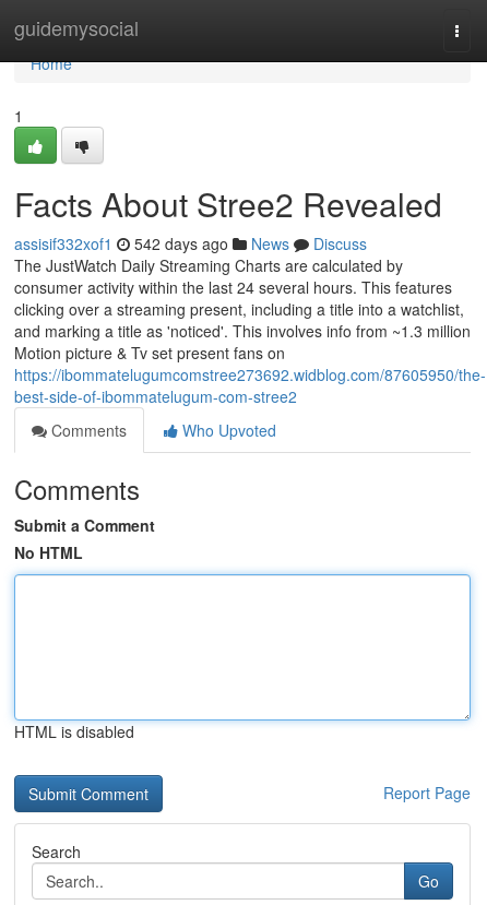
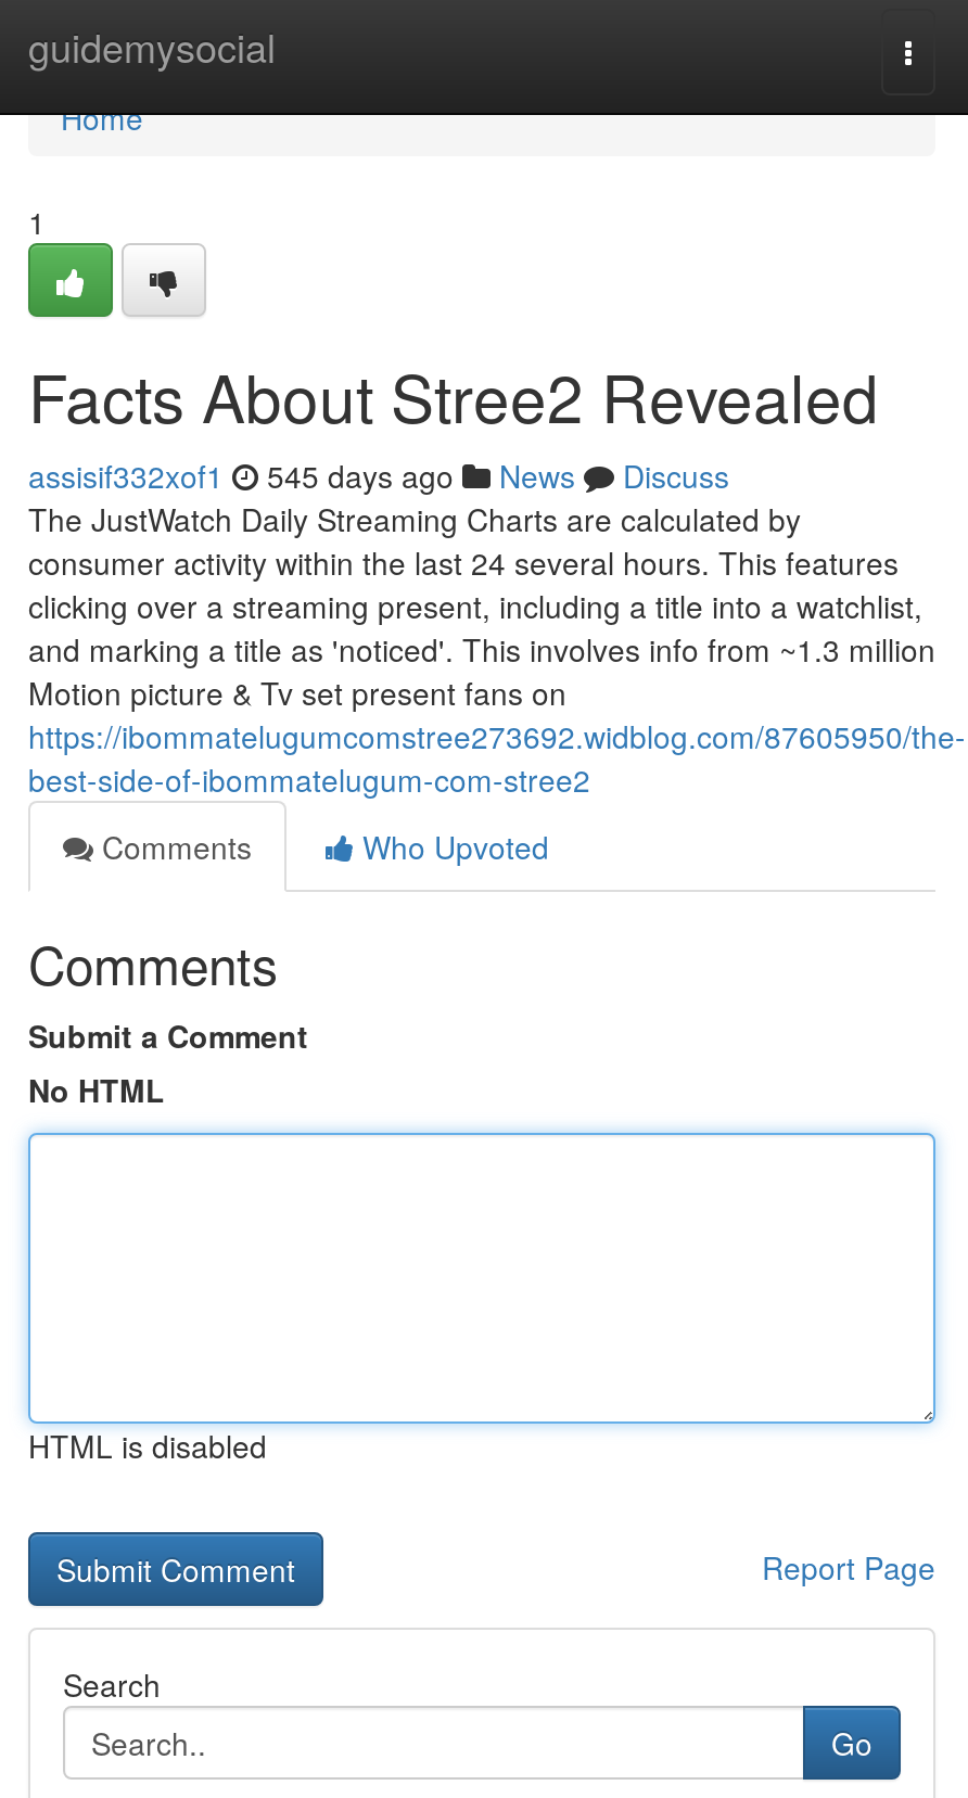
- assisif332xof1 542 days ago News Discuss
+ assisif332xof1 545 days ago News Discuss
